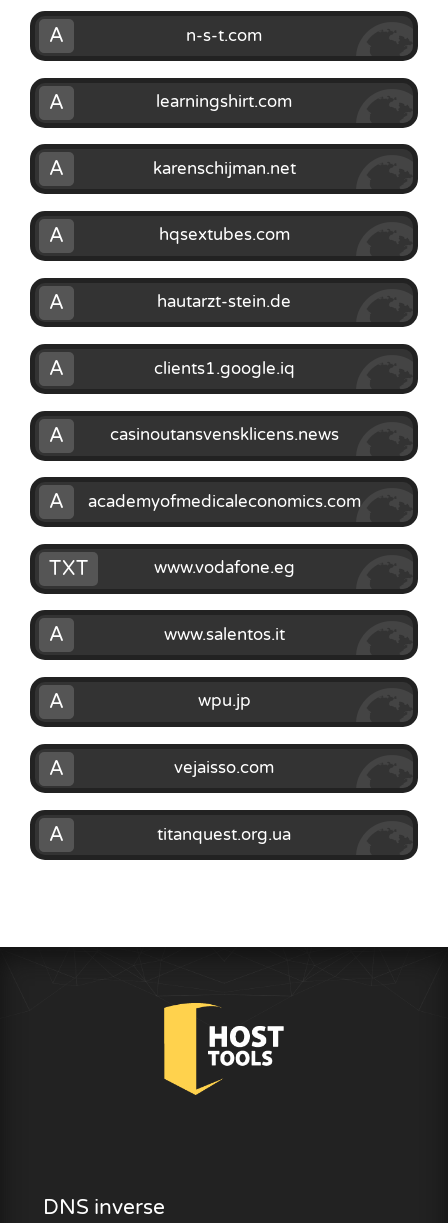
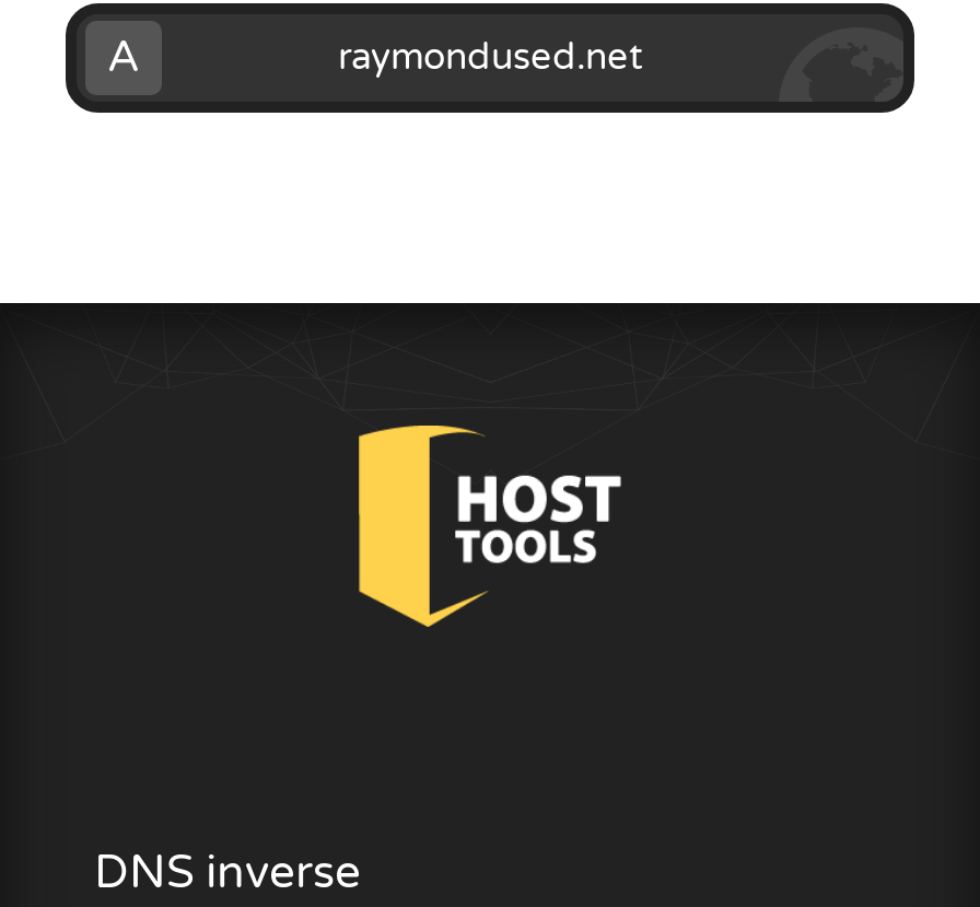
- n-s-t.com
- A
- learningshirt.com
- A
- karenschijman.net
- A
- hqsextubes.com
- A
- hautarzt-stein.de
- A
- clients1.google.iq
- A
- casinoutansvensklicens.news
- A
- academyofmedicaleconomics.com
- TXT
- www.vodafone.eg
- A
- www.salentos.it
- A
- wpu.jp
- A
- vejaisso.com
- A
- titanquest.org.ua
+ raymondused.net
